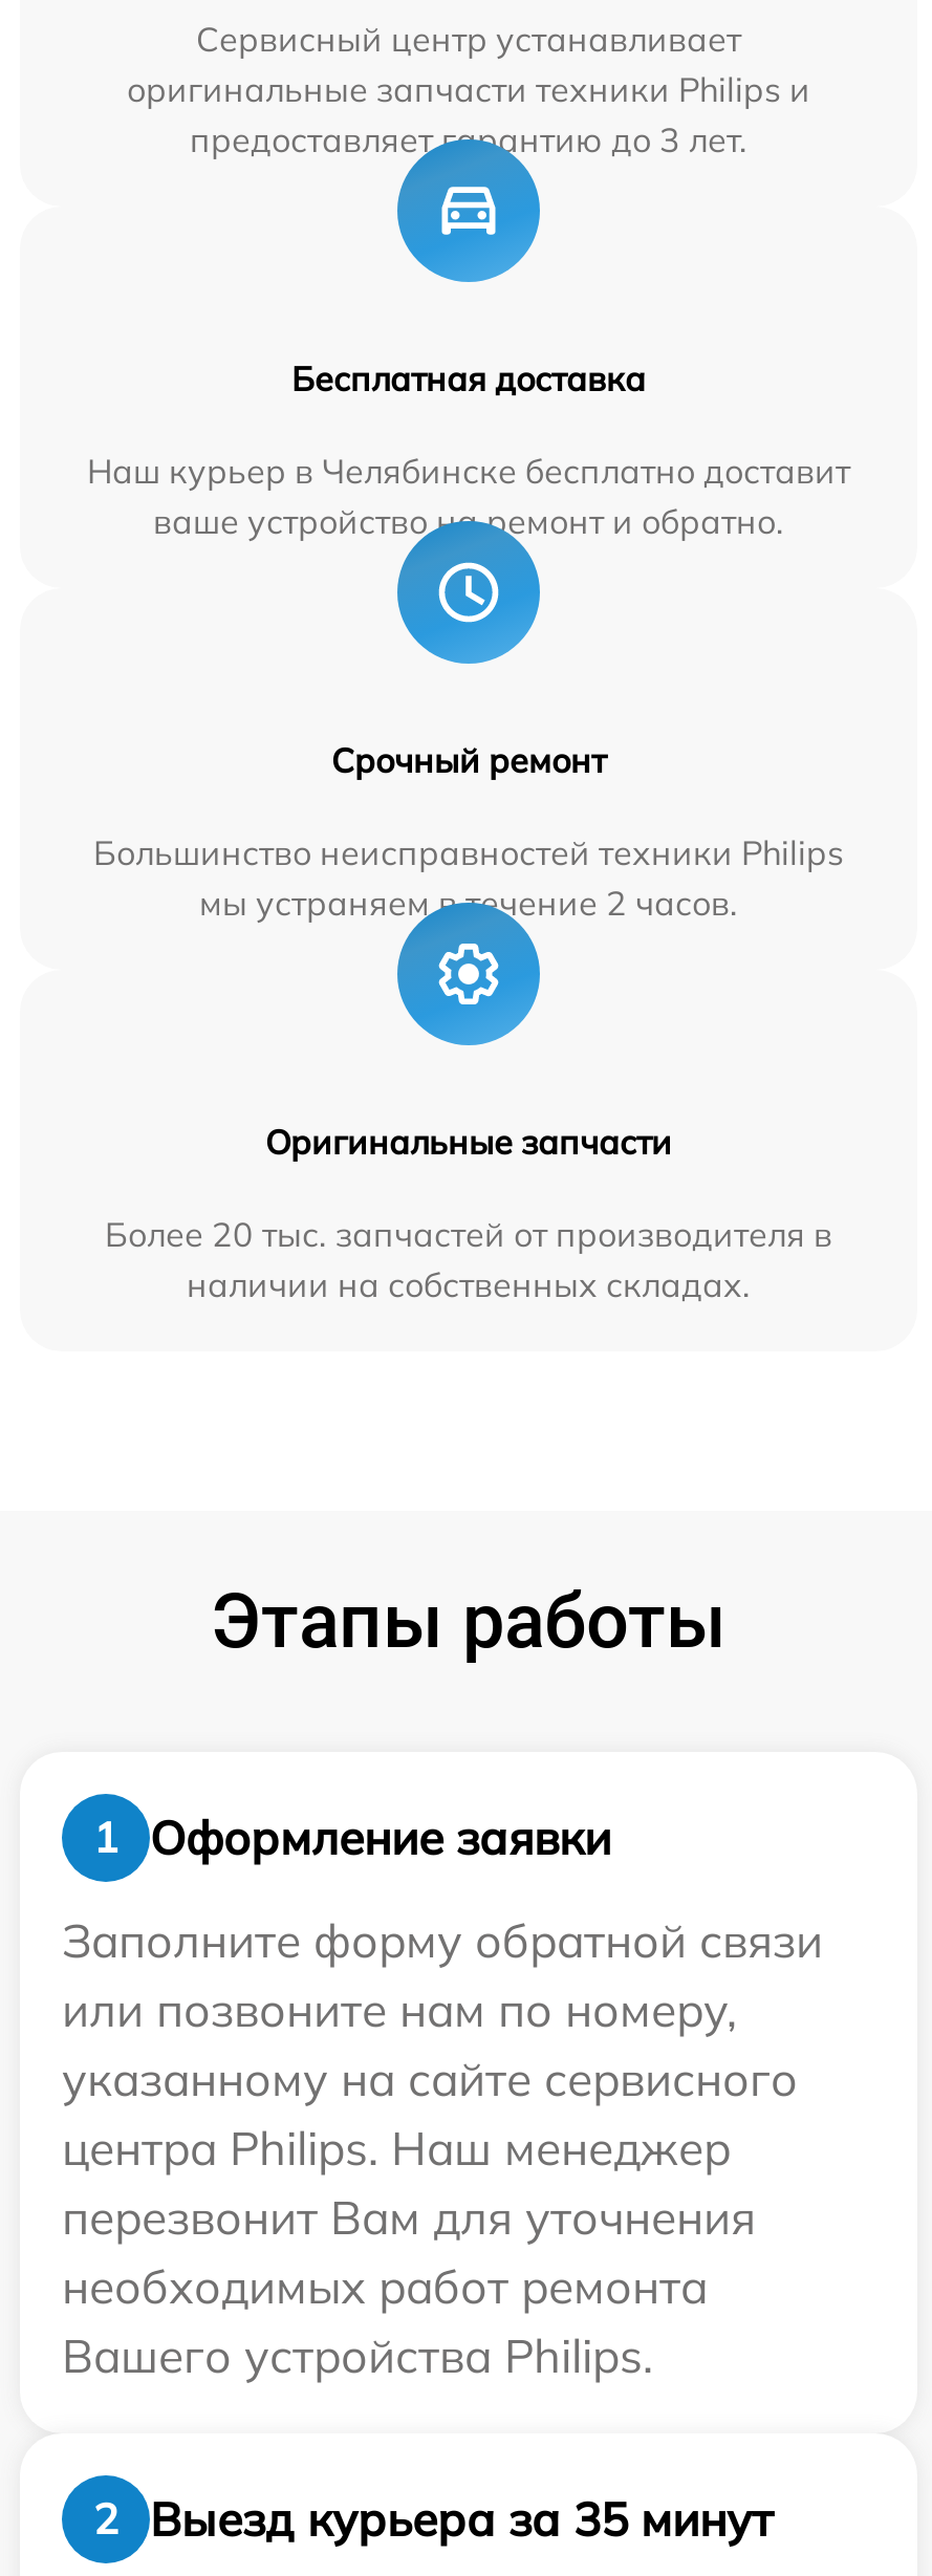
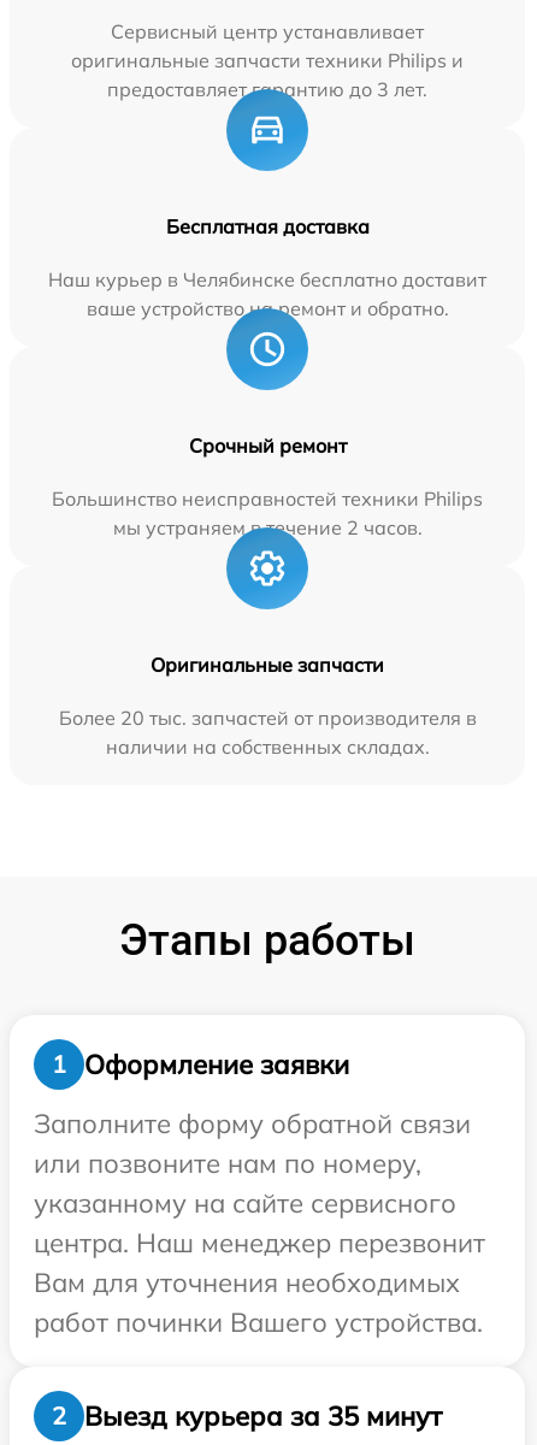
- центра Philips. Наш менеджер
- перезвонит Вам для уточнения
- необходимых работ ремонта
- Вашего устройства Philips.
+ центра. Наш менеджер перезвонит
+ Вам для уточнения необходимых
+ работ починки Вашего устройства.
